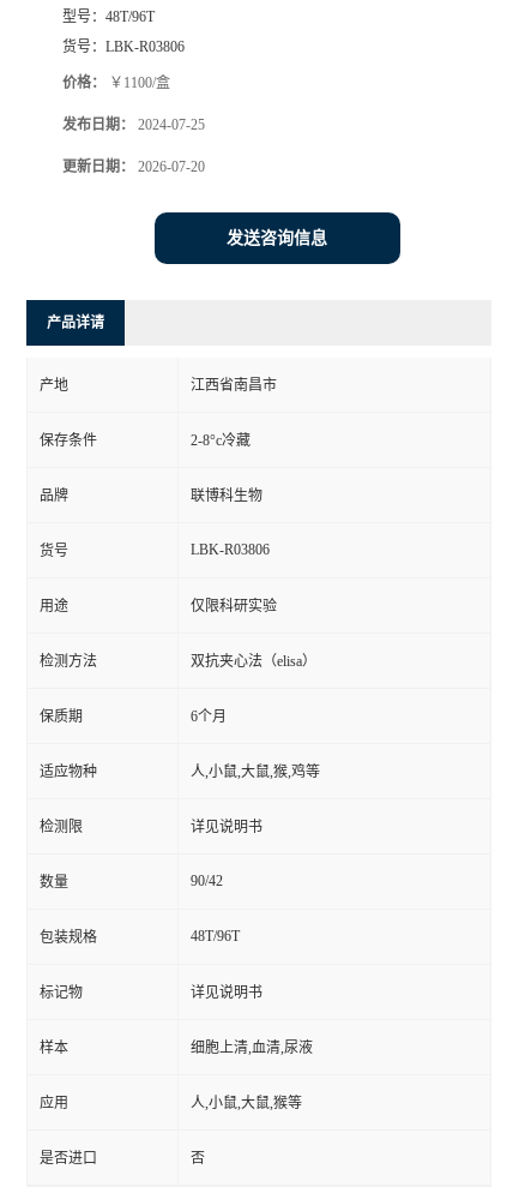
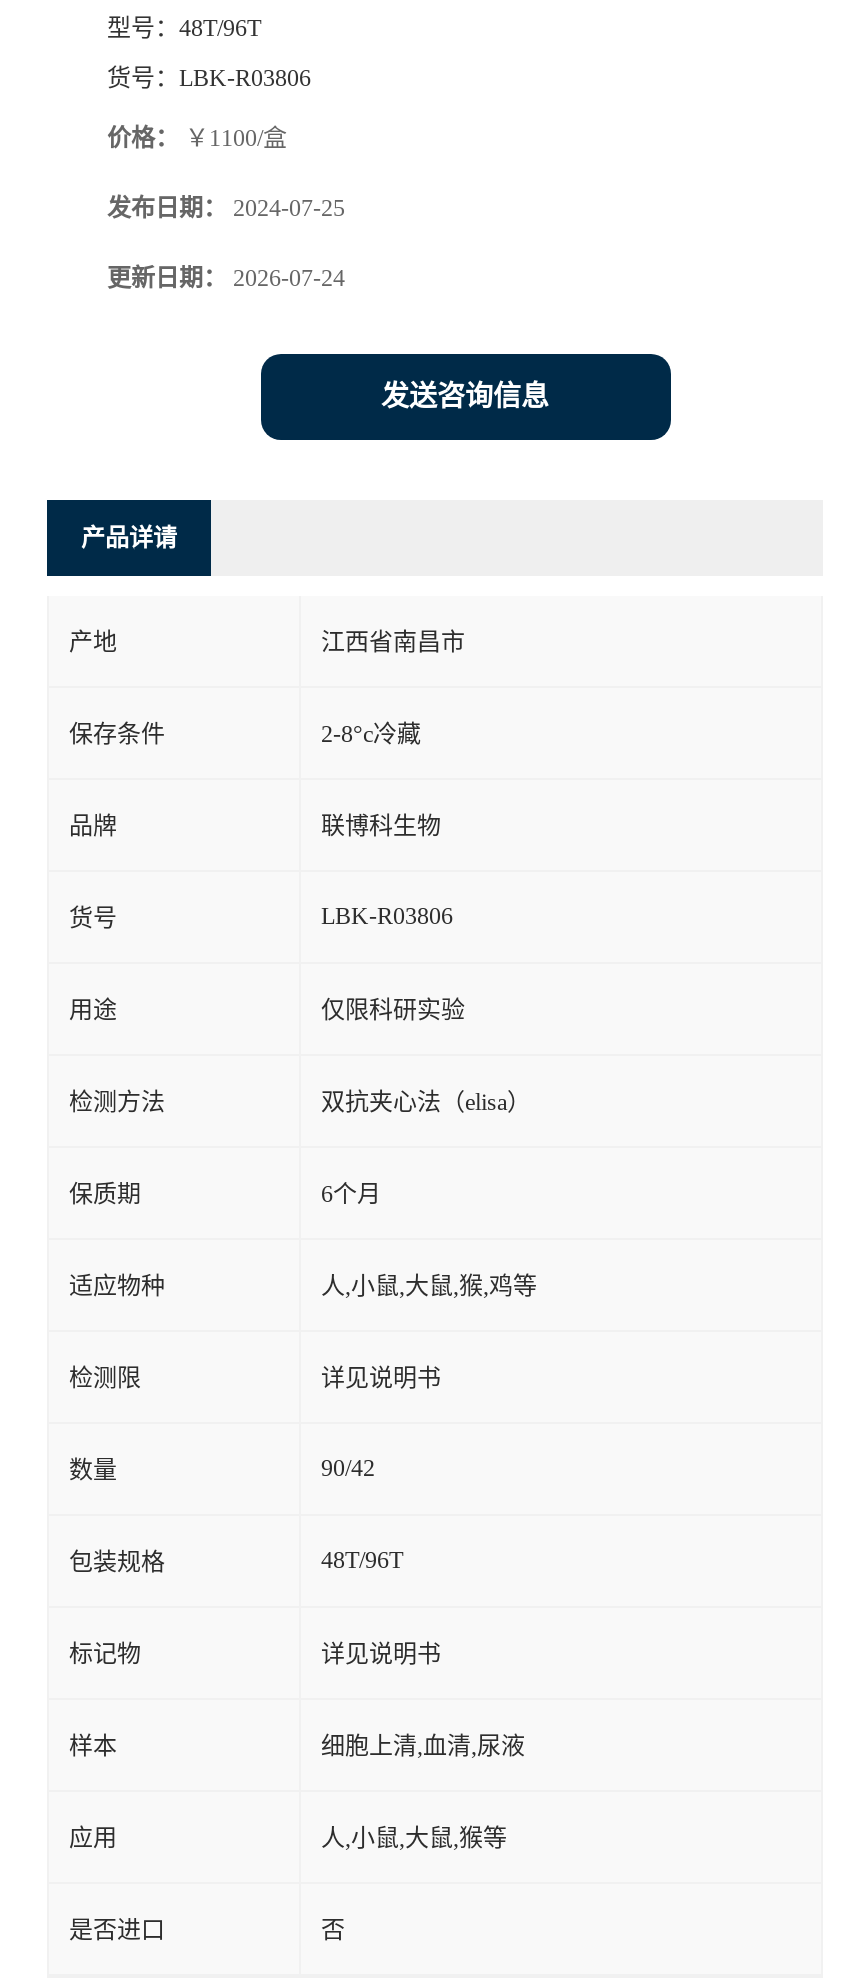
- 更新日期：2026-07-20
+ 更新日期：2026-07-24
